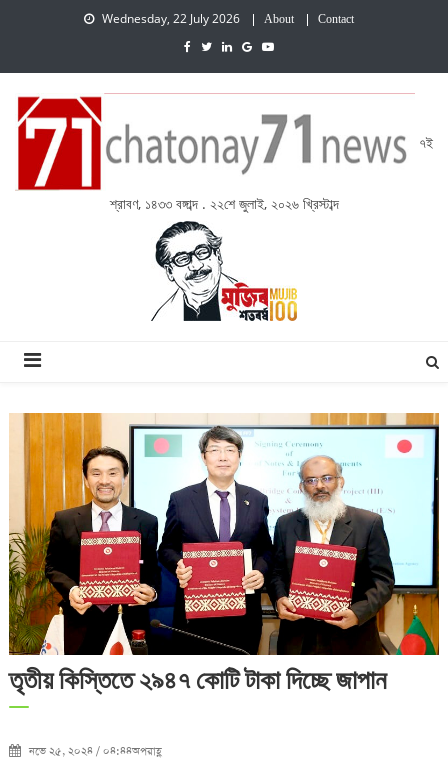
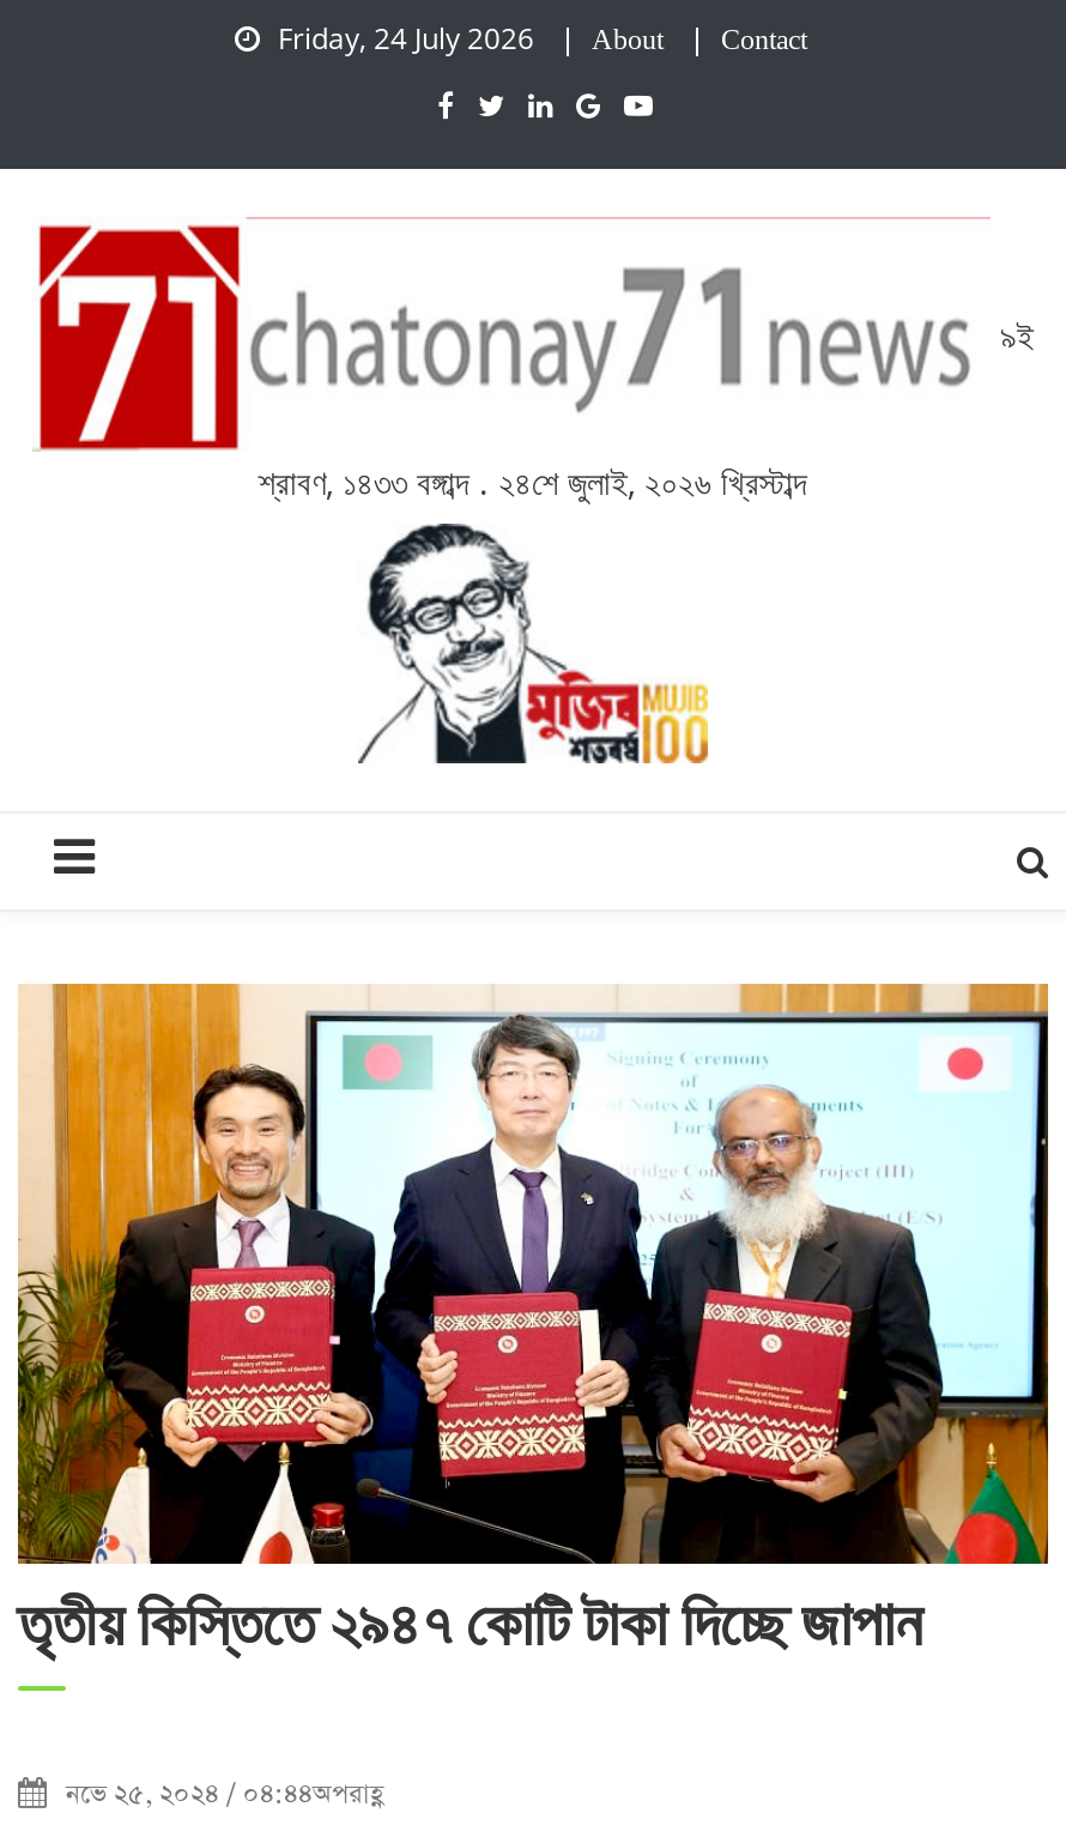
- Wednesday, 22 July 2026
+ Friday, 24 July 2026

- ৭ই
+ ৯ই

- শ্রাবণ, ১৪৩৩ বঙ্গাব্দ . ২২শে জুলাই, ২০২৬ খ্রিস্টাব্দ
+ শ্রাবণ, ১৪৩৩ বঙ্গাব্দ . ২৪শে জুলাই, ২০২৬ খ্রিস্টাব্দ
